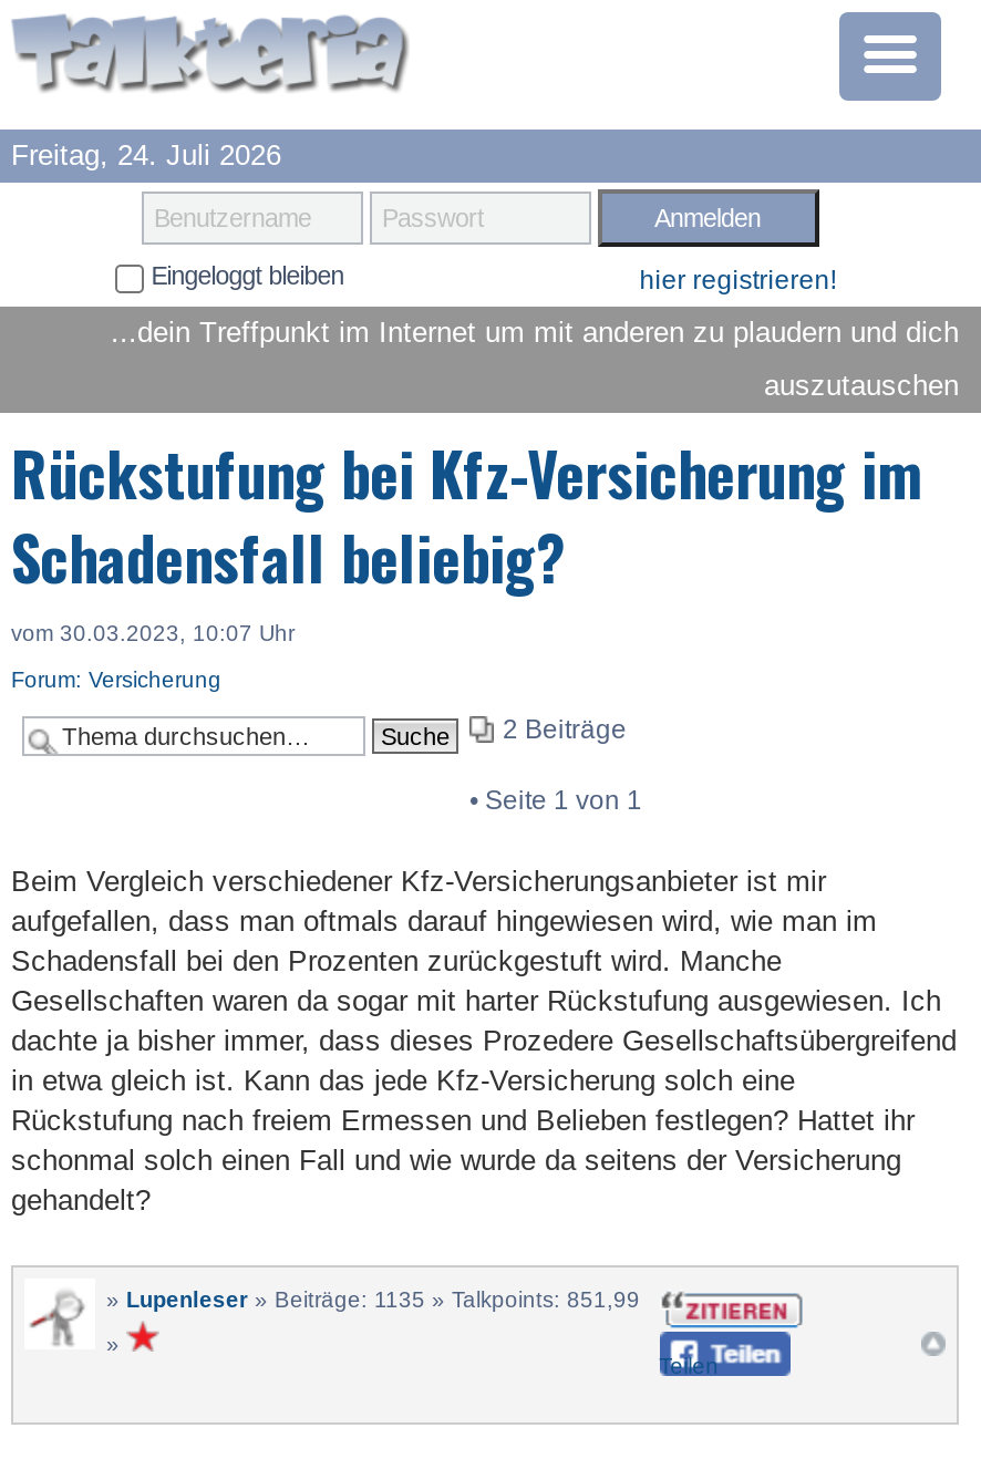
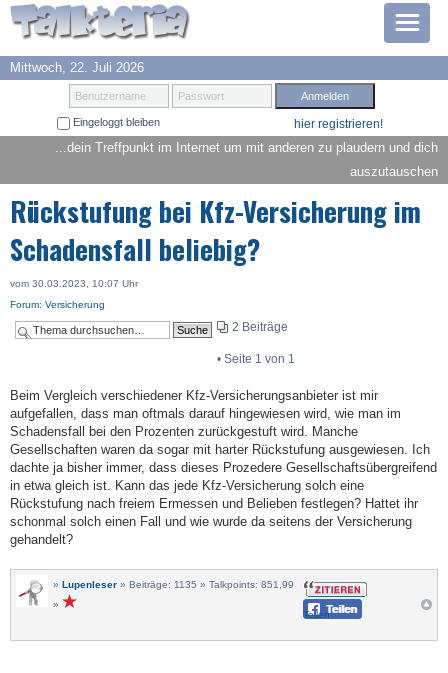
- Freitag, 24. Juli 2026
+ Mittwoch, 22. Juli 2026
